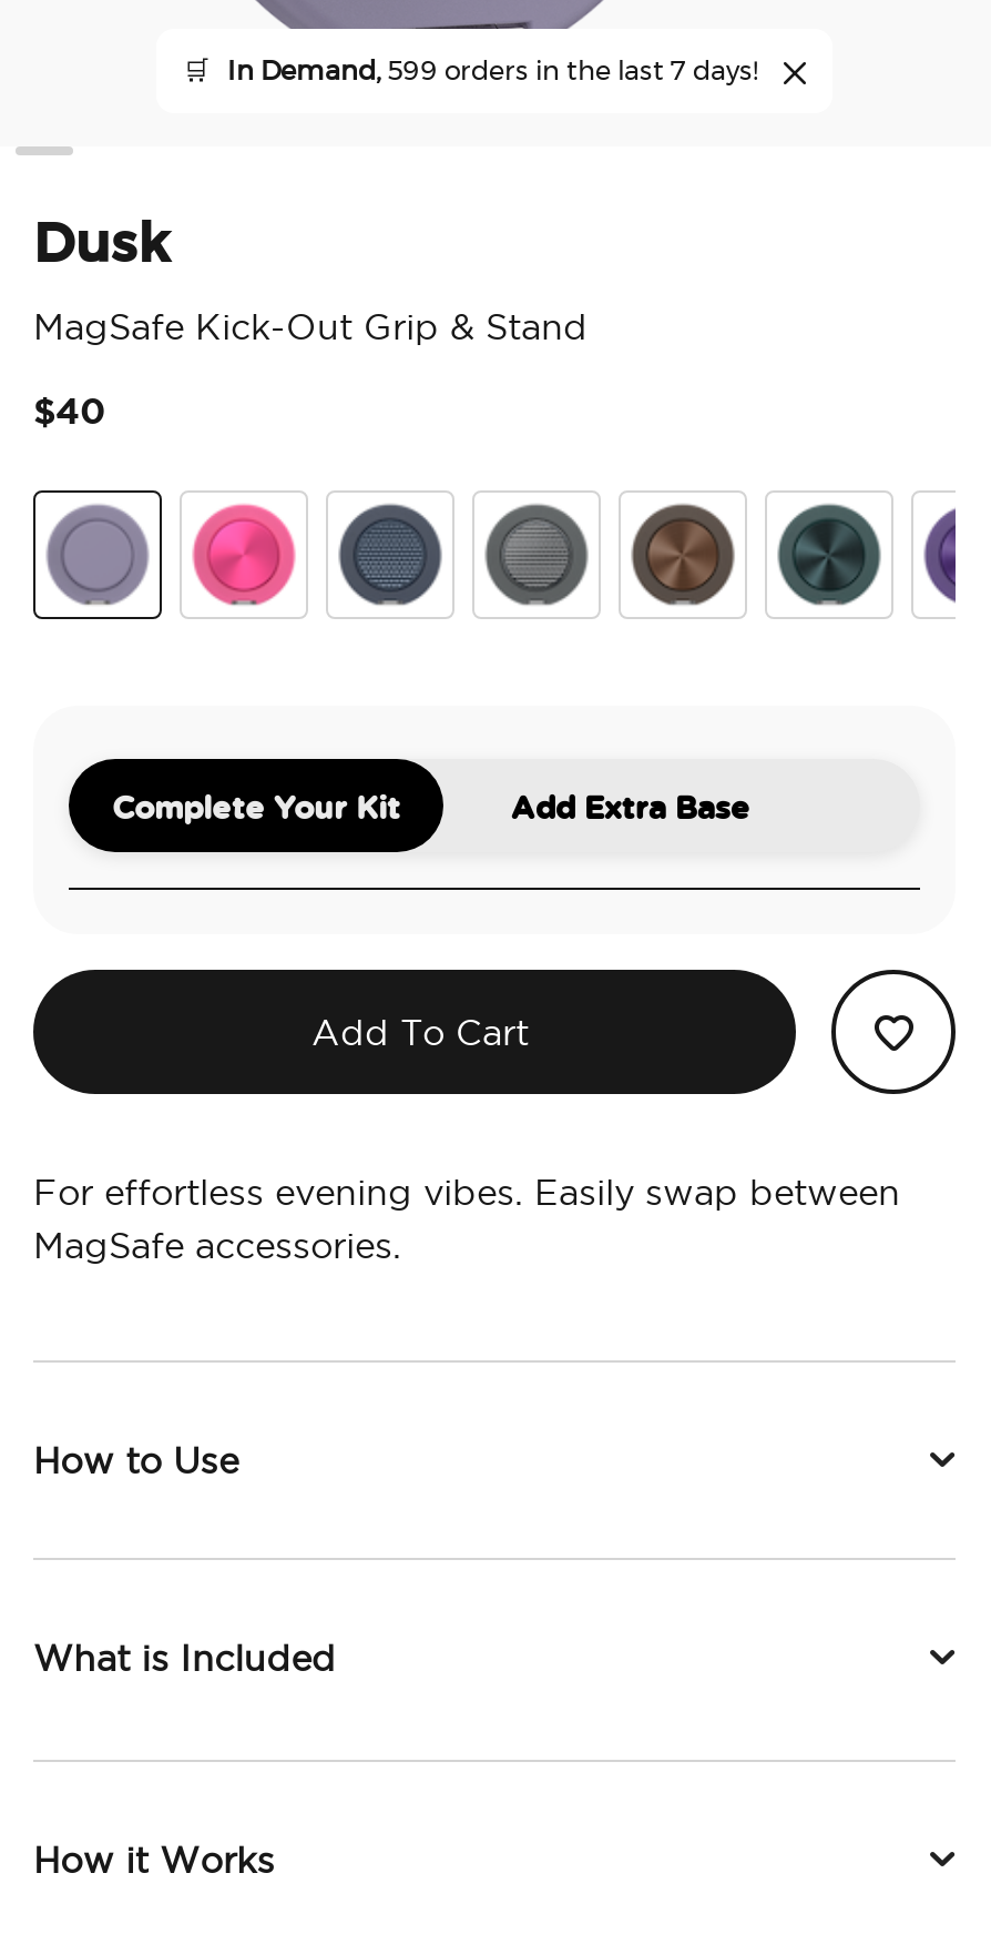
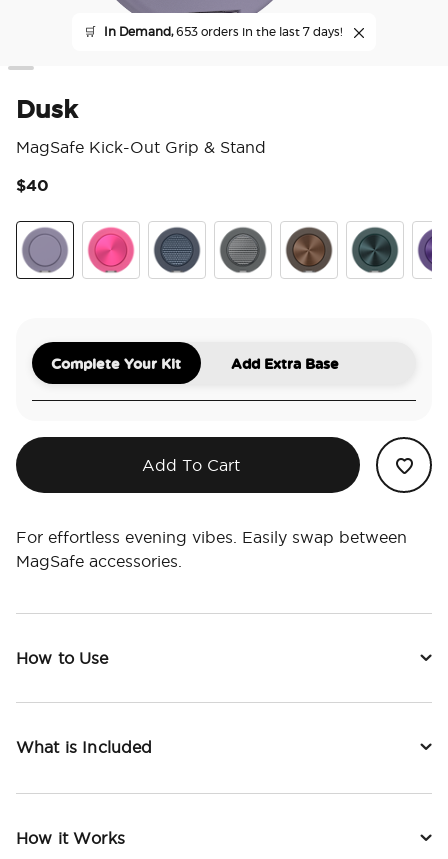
- In Demand, 599 orders in the last 7 days!
+ In Demand, 653 orders in the last 7 days!
